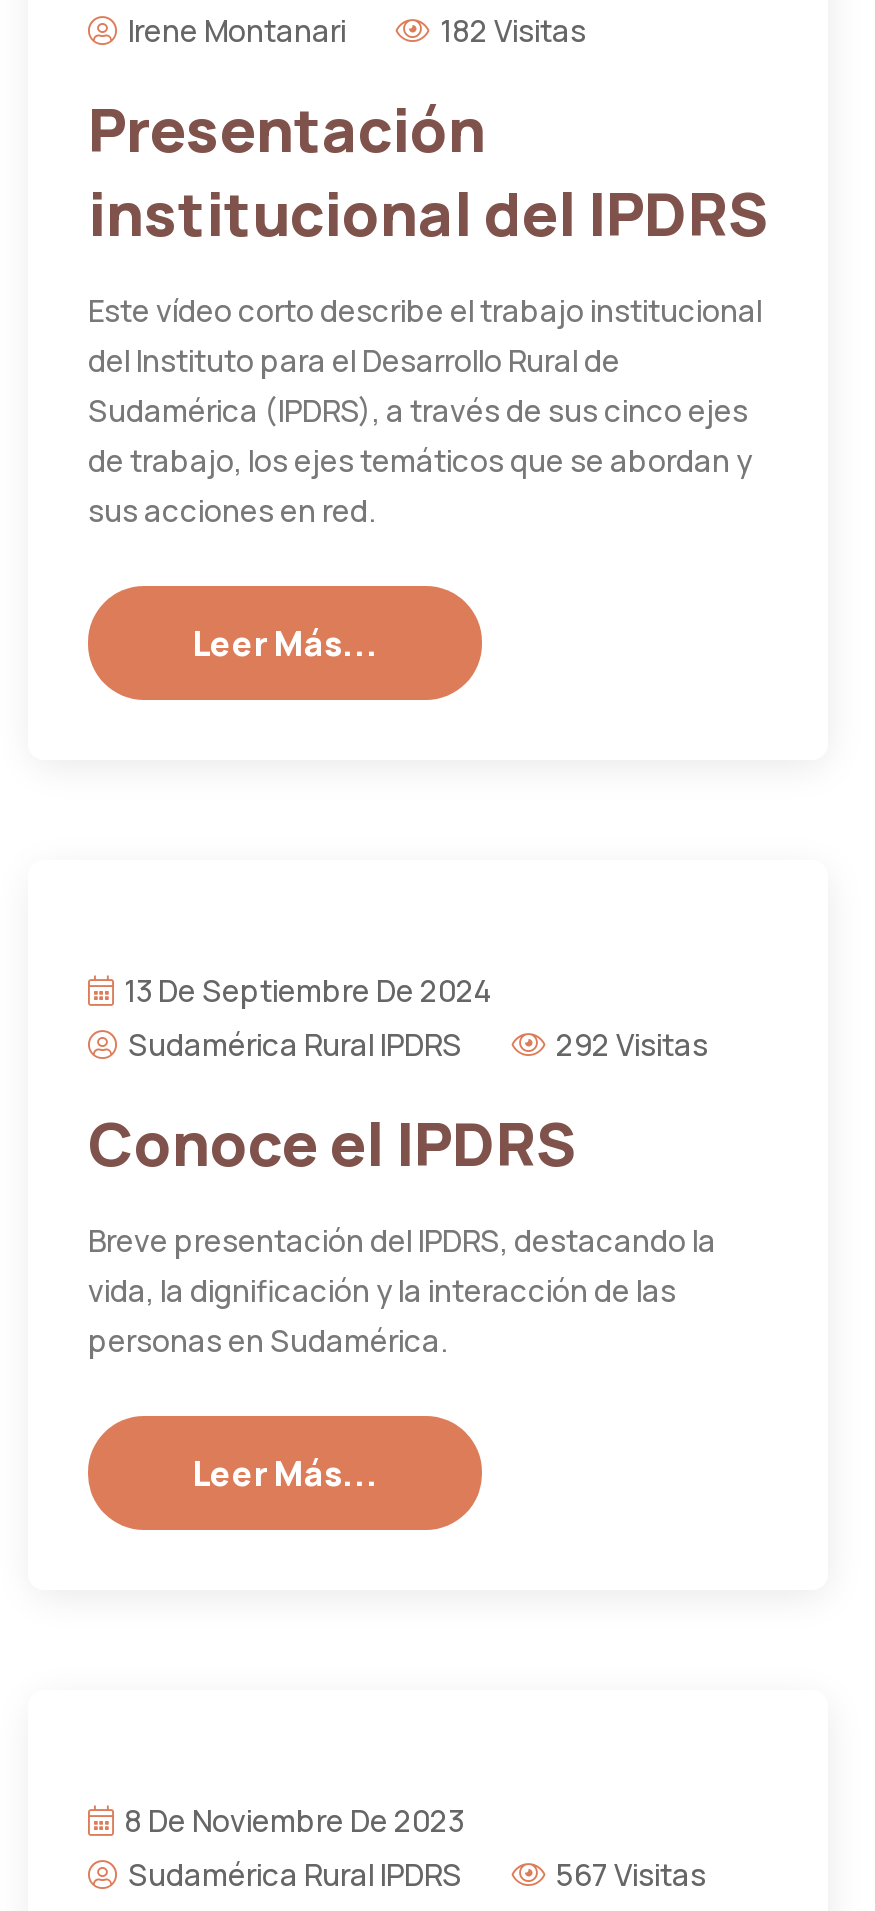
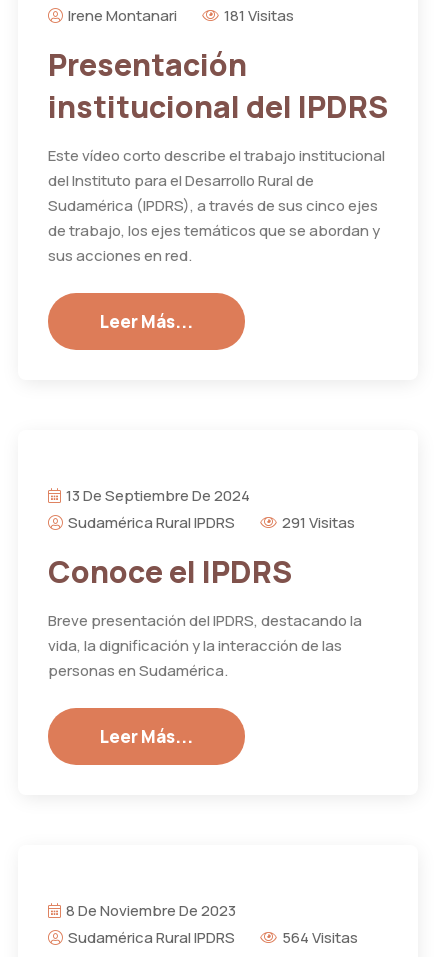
- 182 Visitas
+ 181 Visitas

- 292 Visitas
+ 291 Visitas

- 567 Visitas
+ 564 Visitas
